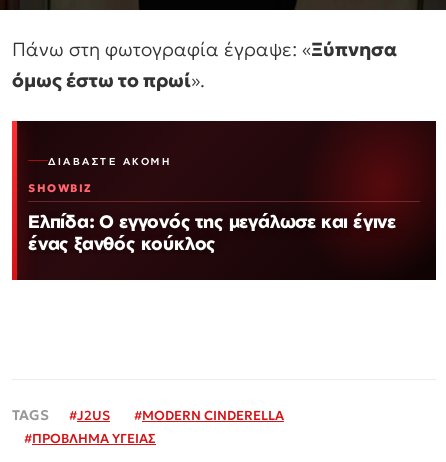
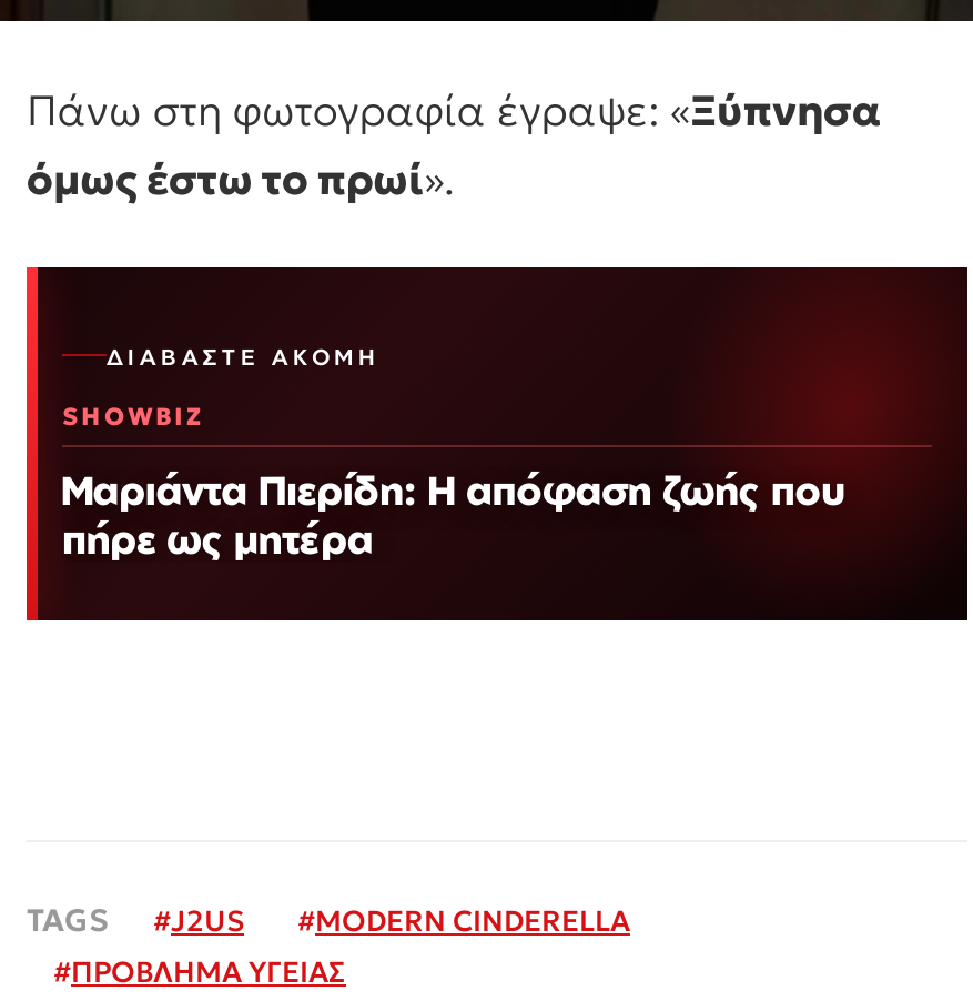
- Ελπίδα: Ο εγγονός της μεγάλωσε και έγινε
- ένας ξανθός κούκλος
+ Μαριάντα Πιερίδη: Η απόφαση ζωής που
+ πήρε ως μητέρα
